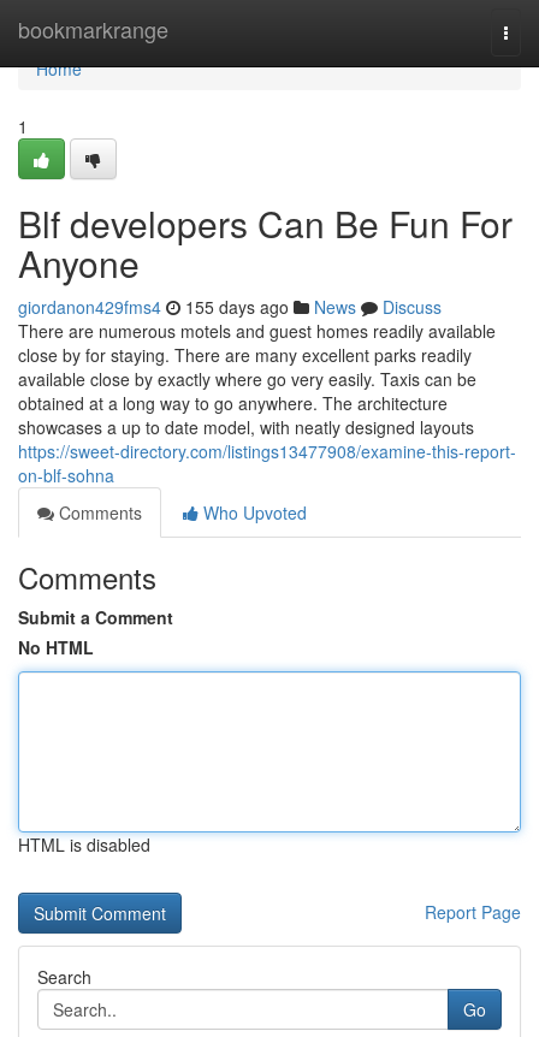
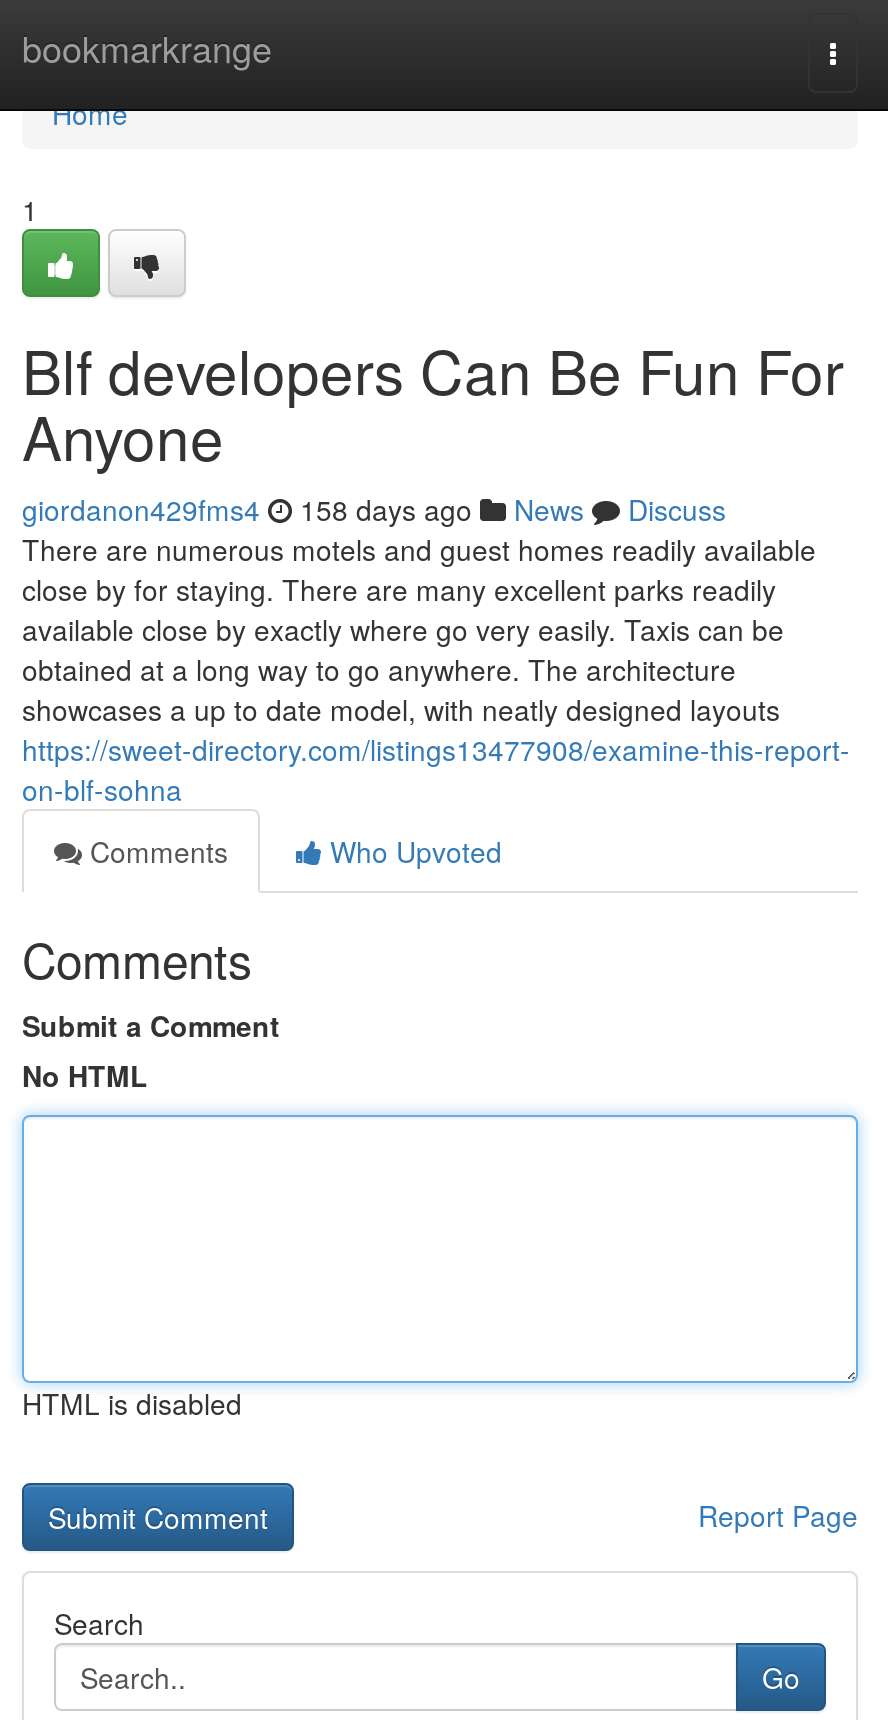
- giordanon429fms4 155 days ago News Discuss
+ giordanon429fms4 158 days ago News Discuss
